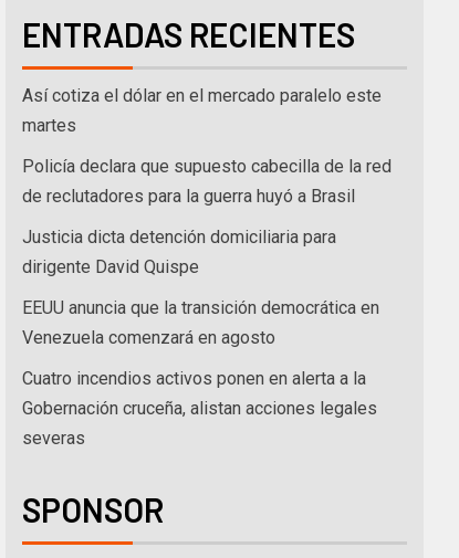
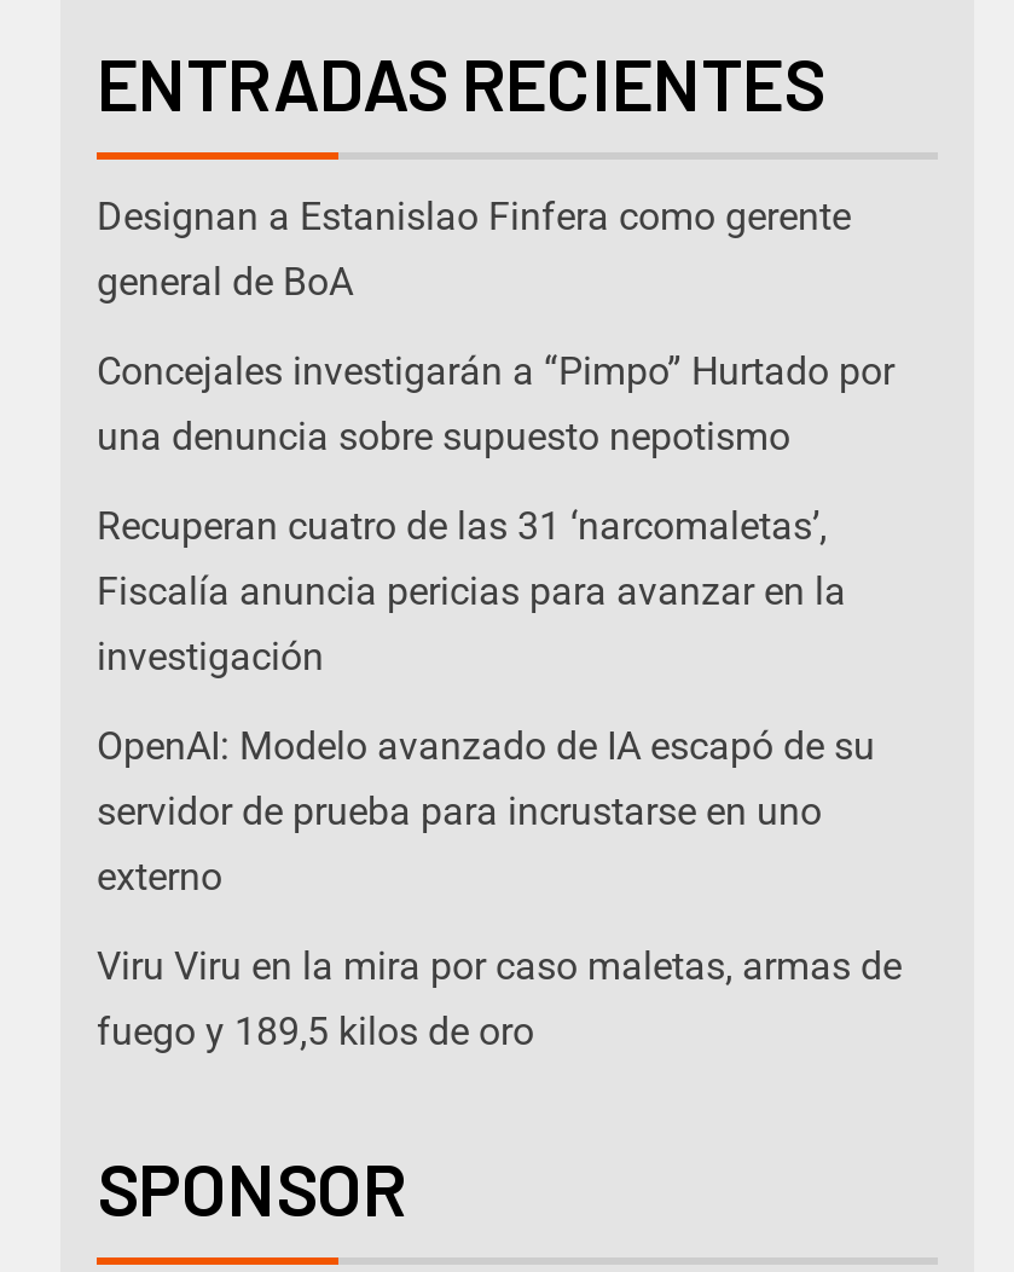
- Así cotiza el dólar en el mercado paralelo este
- martes
+ Designan a Estanislao Finfera como gerente
+ general de BoA

- Policía declara que supuesto cabecilla de la red
- de reclutadores para la guerra huyó a Brasil
+ Concejales investigarán a “Pimpo” Hurtado por
+ una denuncia sobre supuesto nepotismo

- Justicia dicta detención domiciliaria para
- dirigente David Quispe
+ Recuperan cuatro de las 31 ‘narcomaletas’,
+ Fiscalía anuncia pericias para avanzar en la
+ investigación

- EEUU anuncia que la transición democrática en
- Venezuela comenzará en agosto
+ OpenAI: Modelo avanzado de IA escapó de su
+ servidor de prueba para incrustarse en uno
+ externo

- Cuatro incendios activos ponen en alerta a la
- Gobernación cruceña, alistan acciones legales
- severas
+ Viru Viru en la mira por caso maletas, armas de
+ fuego y 189,5 kilos de oro
